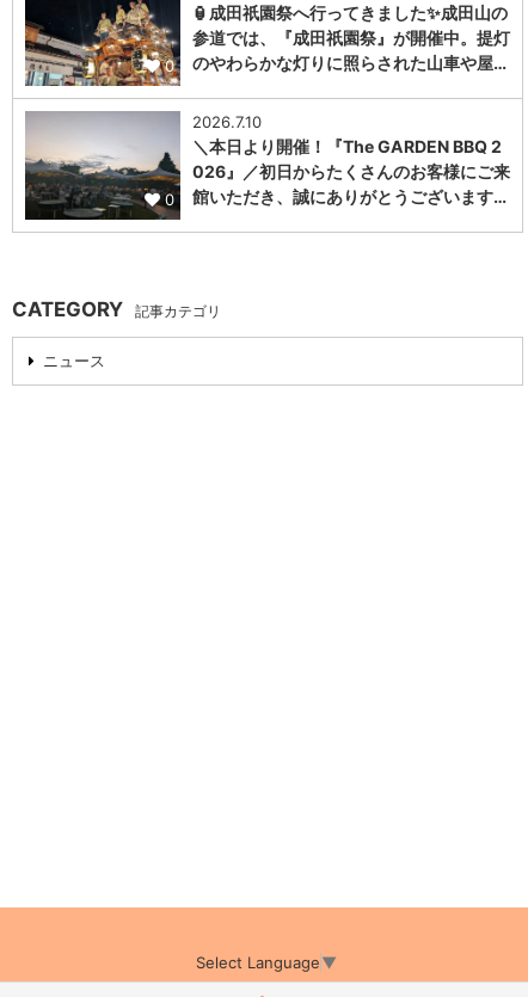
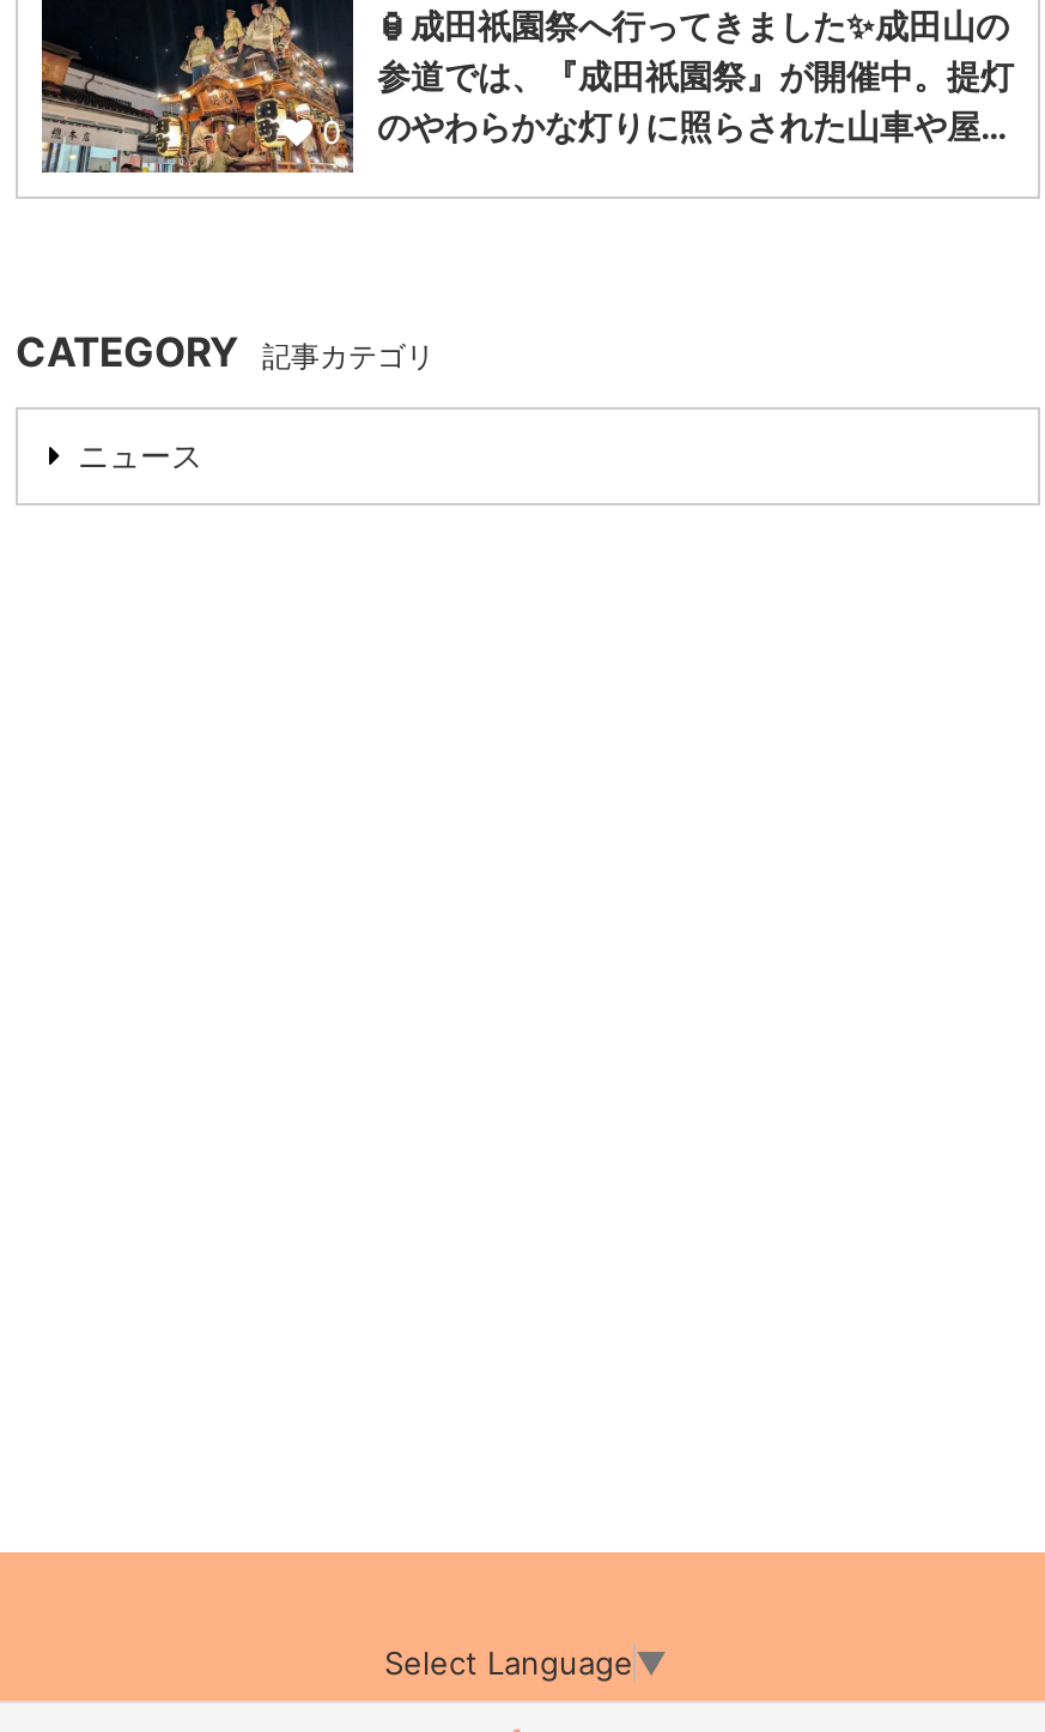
- [image]
- 0

- 2026.7.10
- ＼本日より開催！『The GARDEN BBQ 2
- 026』／初日からたくさんのお客様にご来
- 館いただき、誠にありがとうございます…
